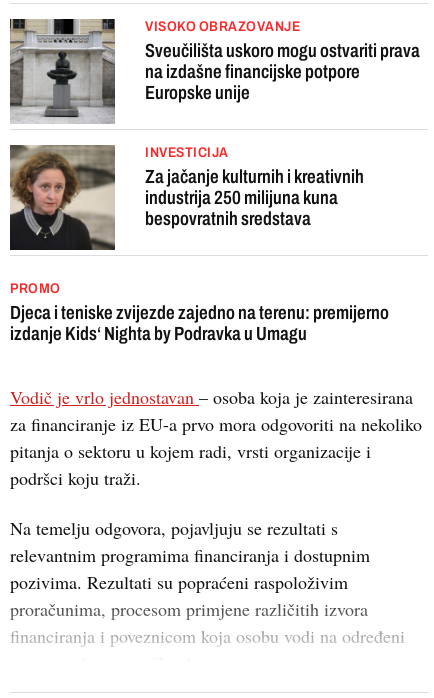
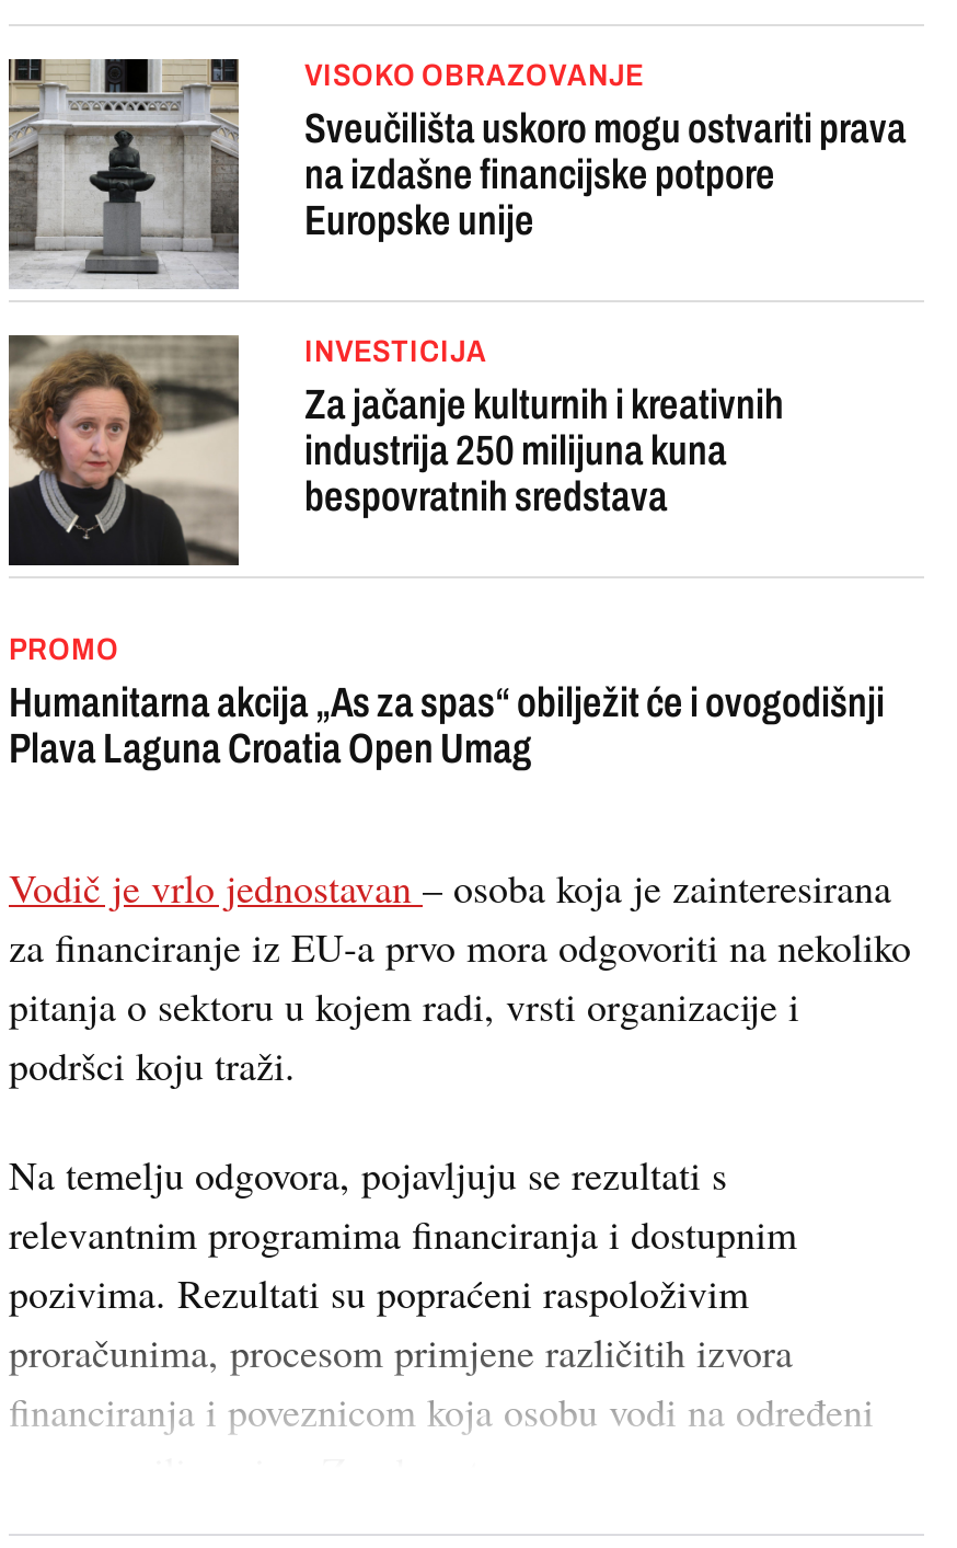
- Djeca i teniske zvijezde zajedno na terenu: premijerno
- izdanje Kids‘ Nighta by Podravka u Umagu
+ Humanitarna akcija „As za spas“ obilježit će i ovogodišnji
+ Plava Laguna Croatia Open Umag
